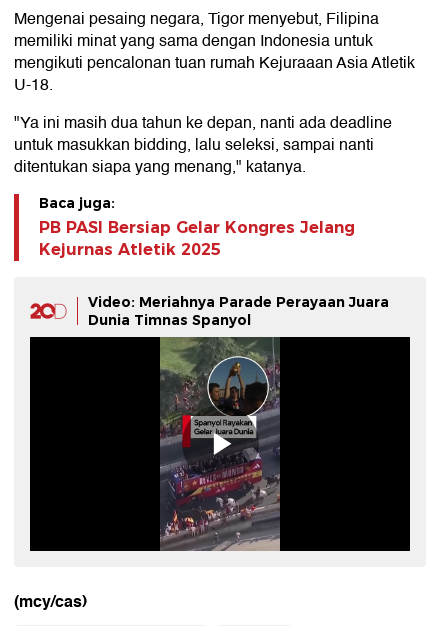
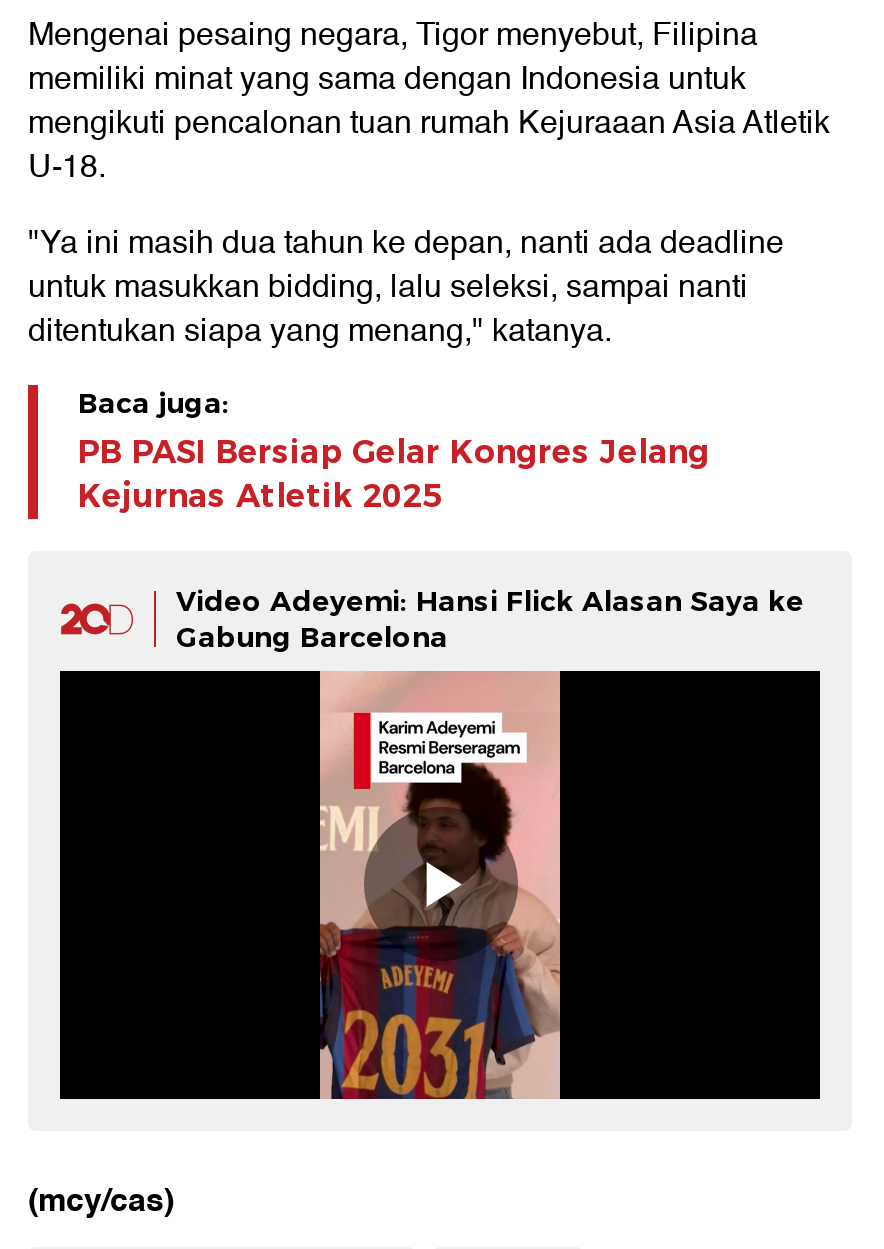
- Video: Meriahnya Parade Perayaan Juara
- Dunia Timnas Spanyol
+ Video Adeyemi: Hansi Flick Alasan Saya ke
+ Gabung Barcelona

- [image]
+ [image]
